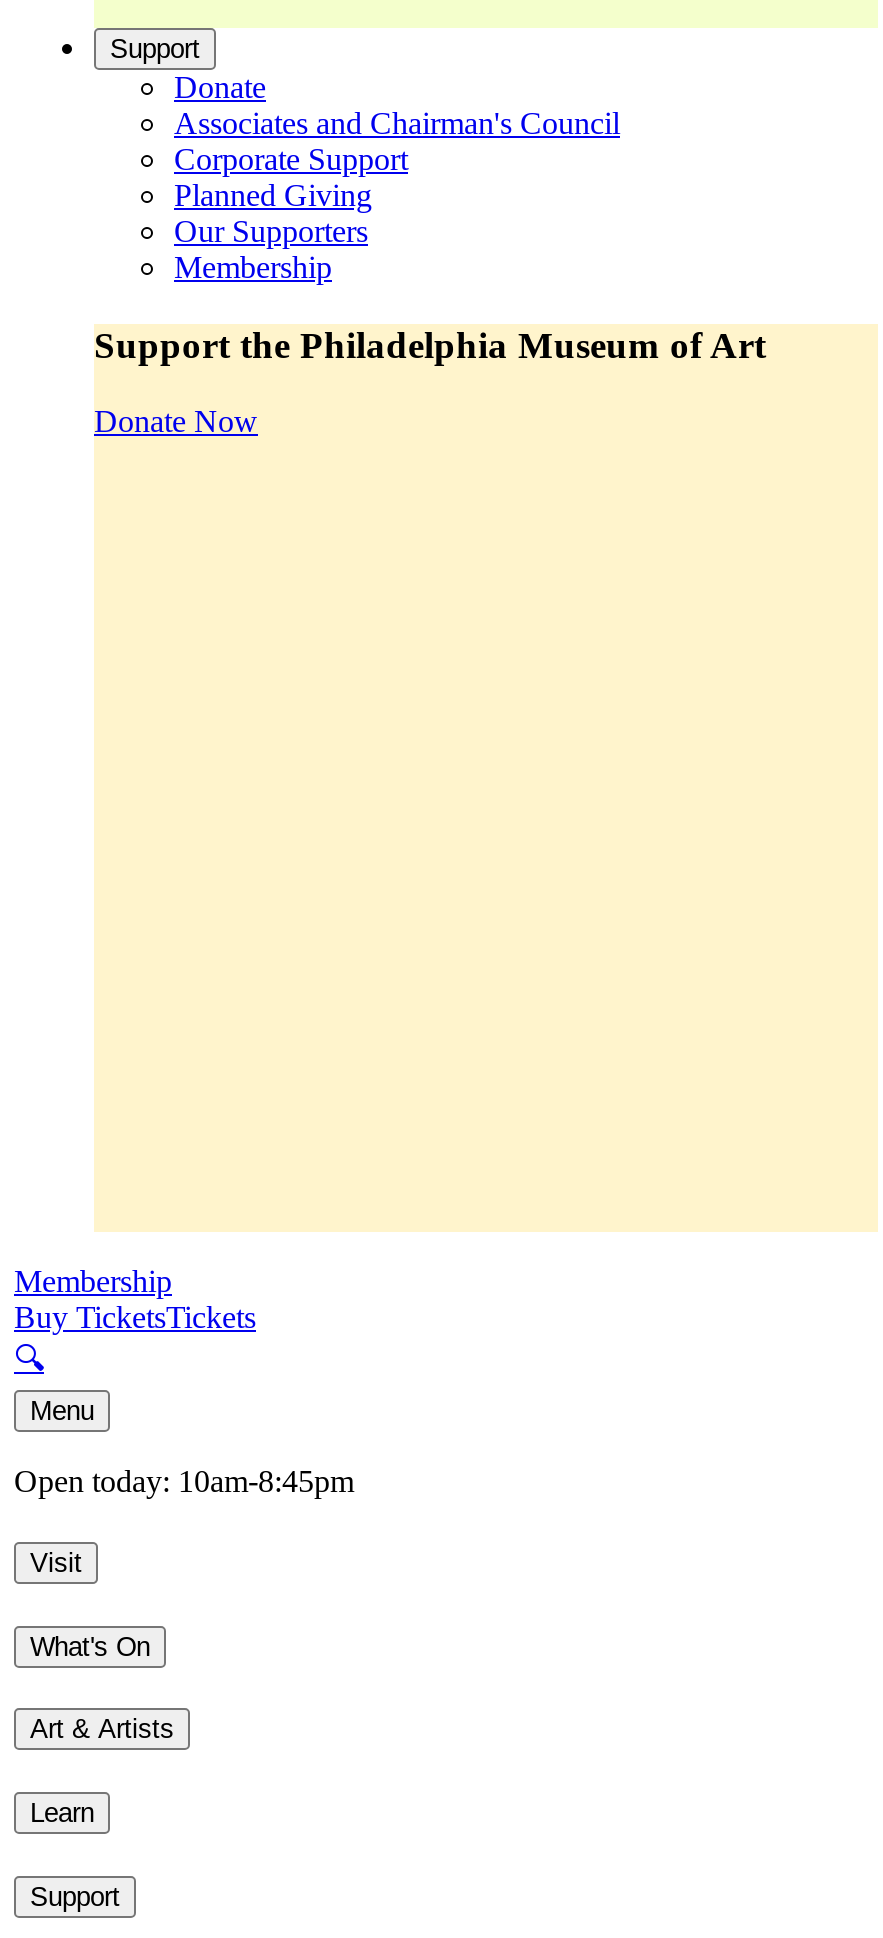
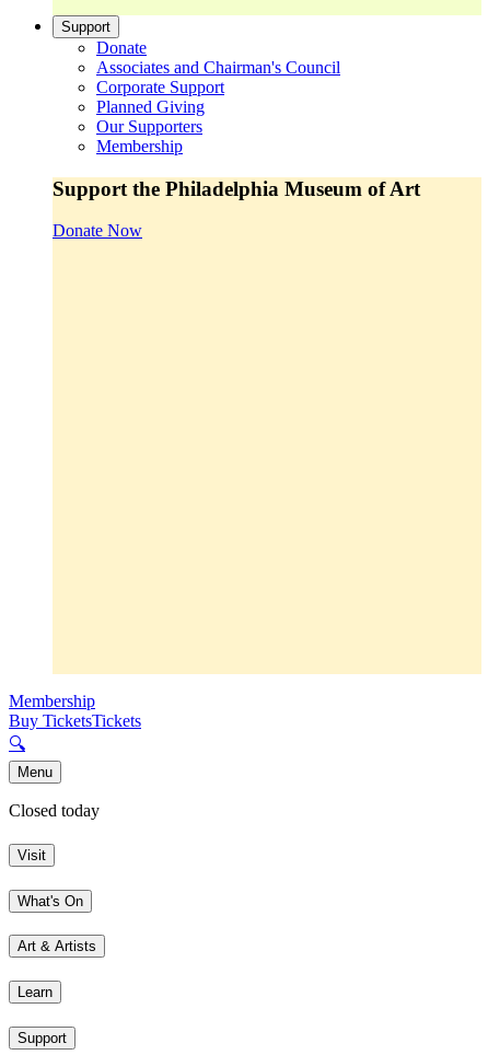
- Open today: 10am-8:45pm
+ Closed today
